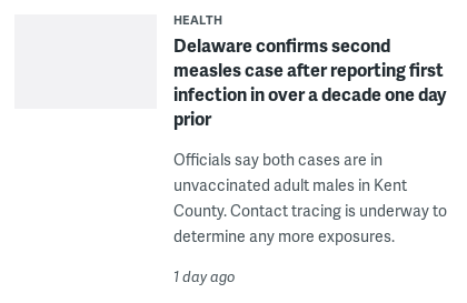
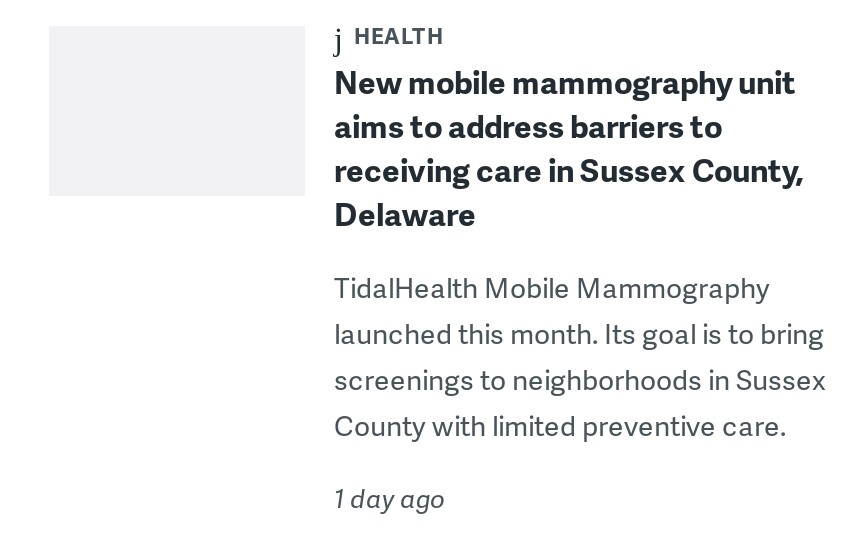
- Delaware confirms second
- measles case after reporting first
- infection in over a decade one day
- prior
+ New mobile mammography unit
+ aims to address barriers to
+ receiving care in Sussex County,
+ Delaware

- Officials say both cases are in
- unvaccinated adult males in Kent
- County. Contact tracing is underway to
- determine any more exposures.
+ TidalHealth Mobile Mammography
+ launched this month. Its goal is to bring
+ screenings to neighborhoods in Sussex
+ County with limited preventive care.
